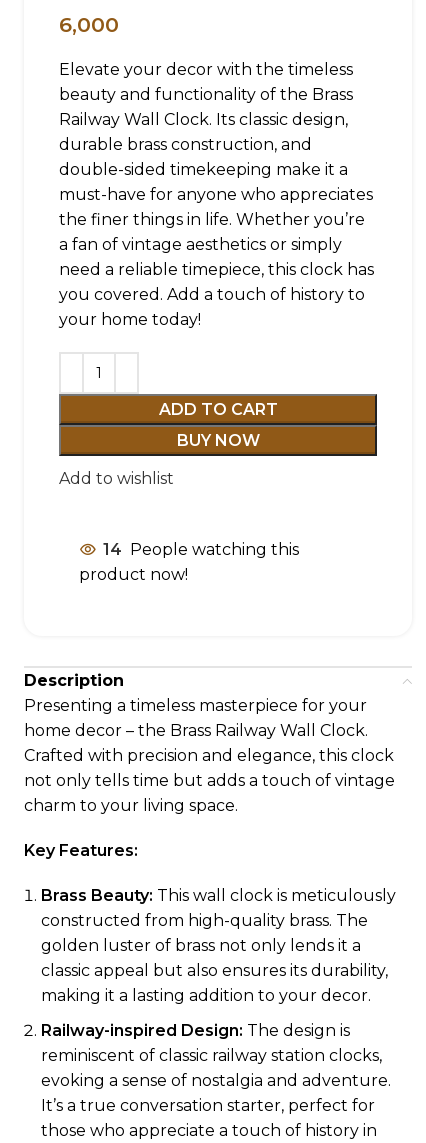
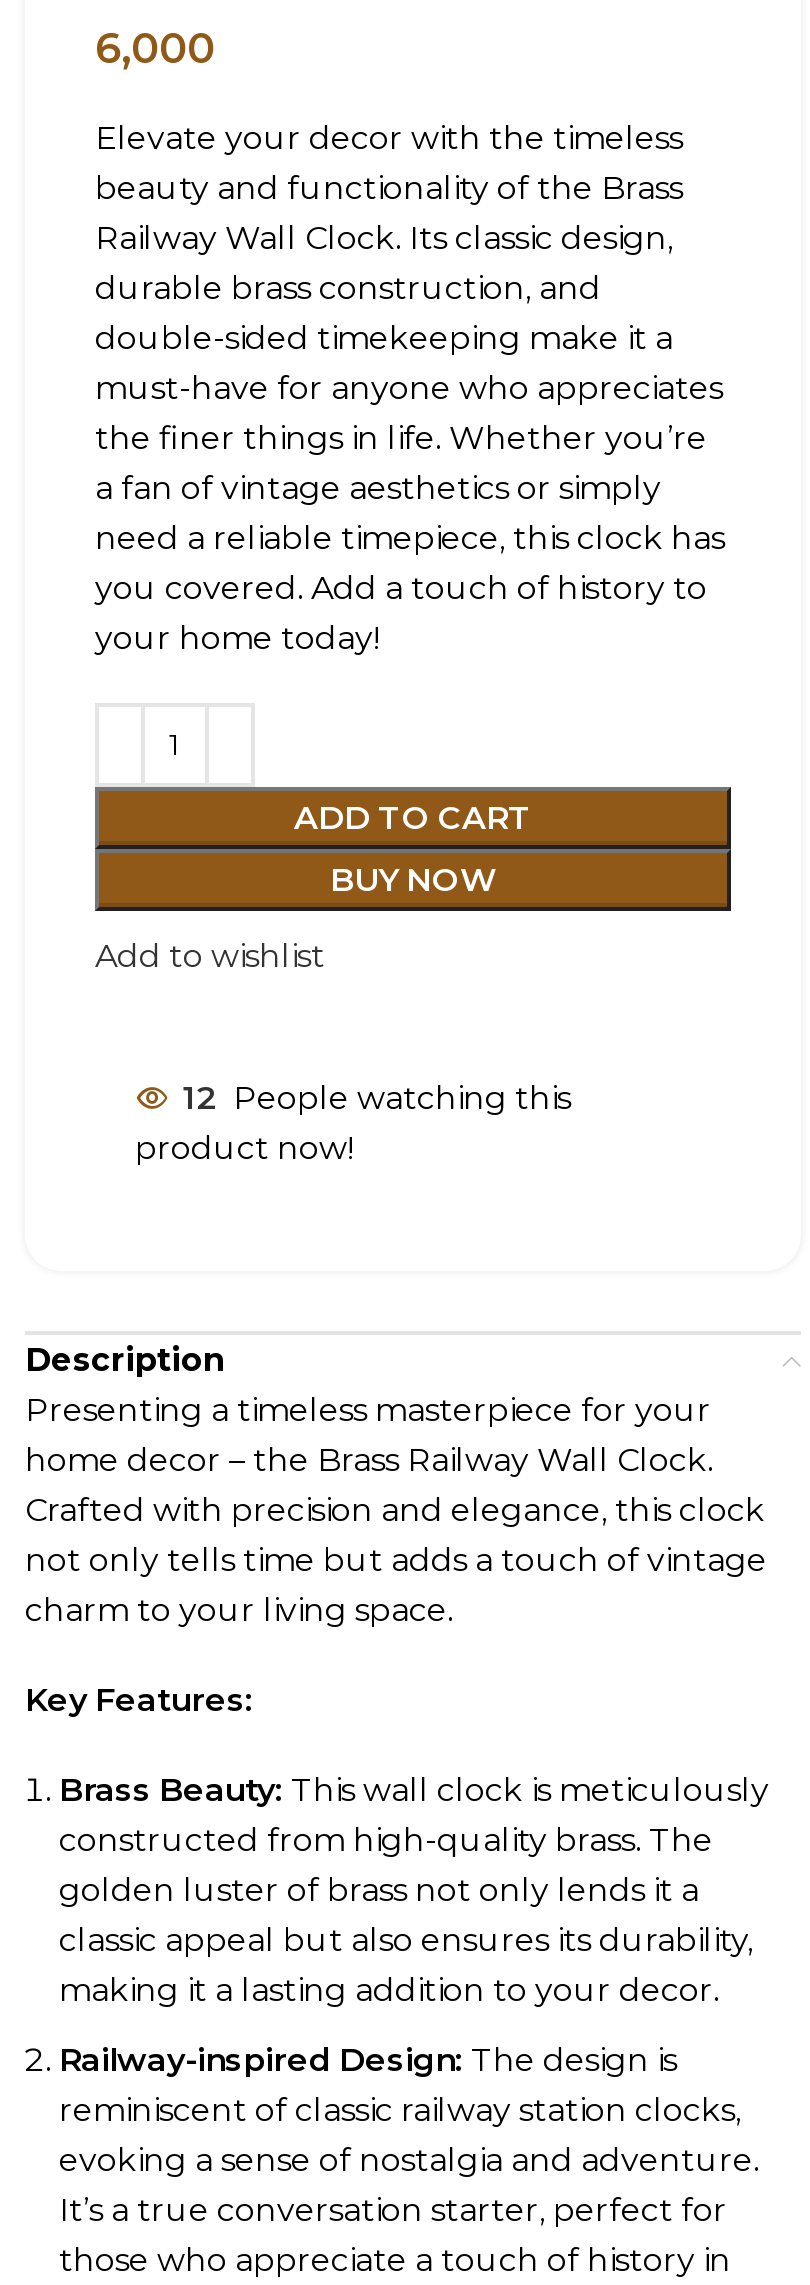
- 14 People watching this
+ 12 People watching this
